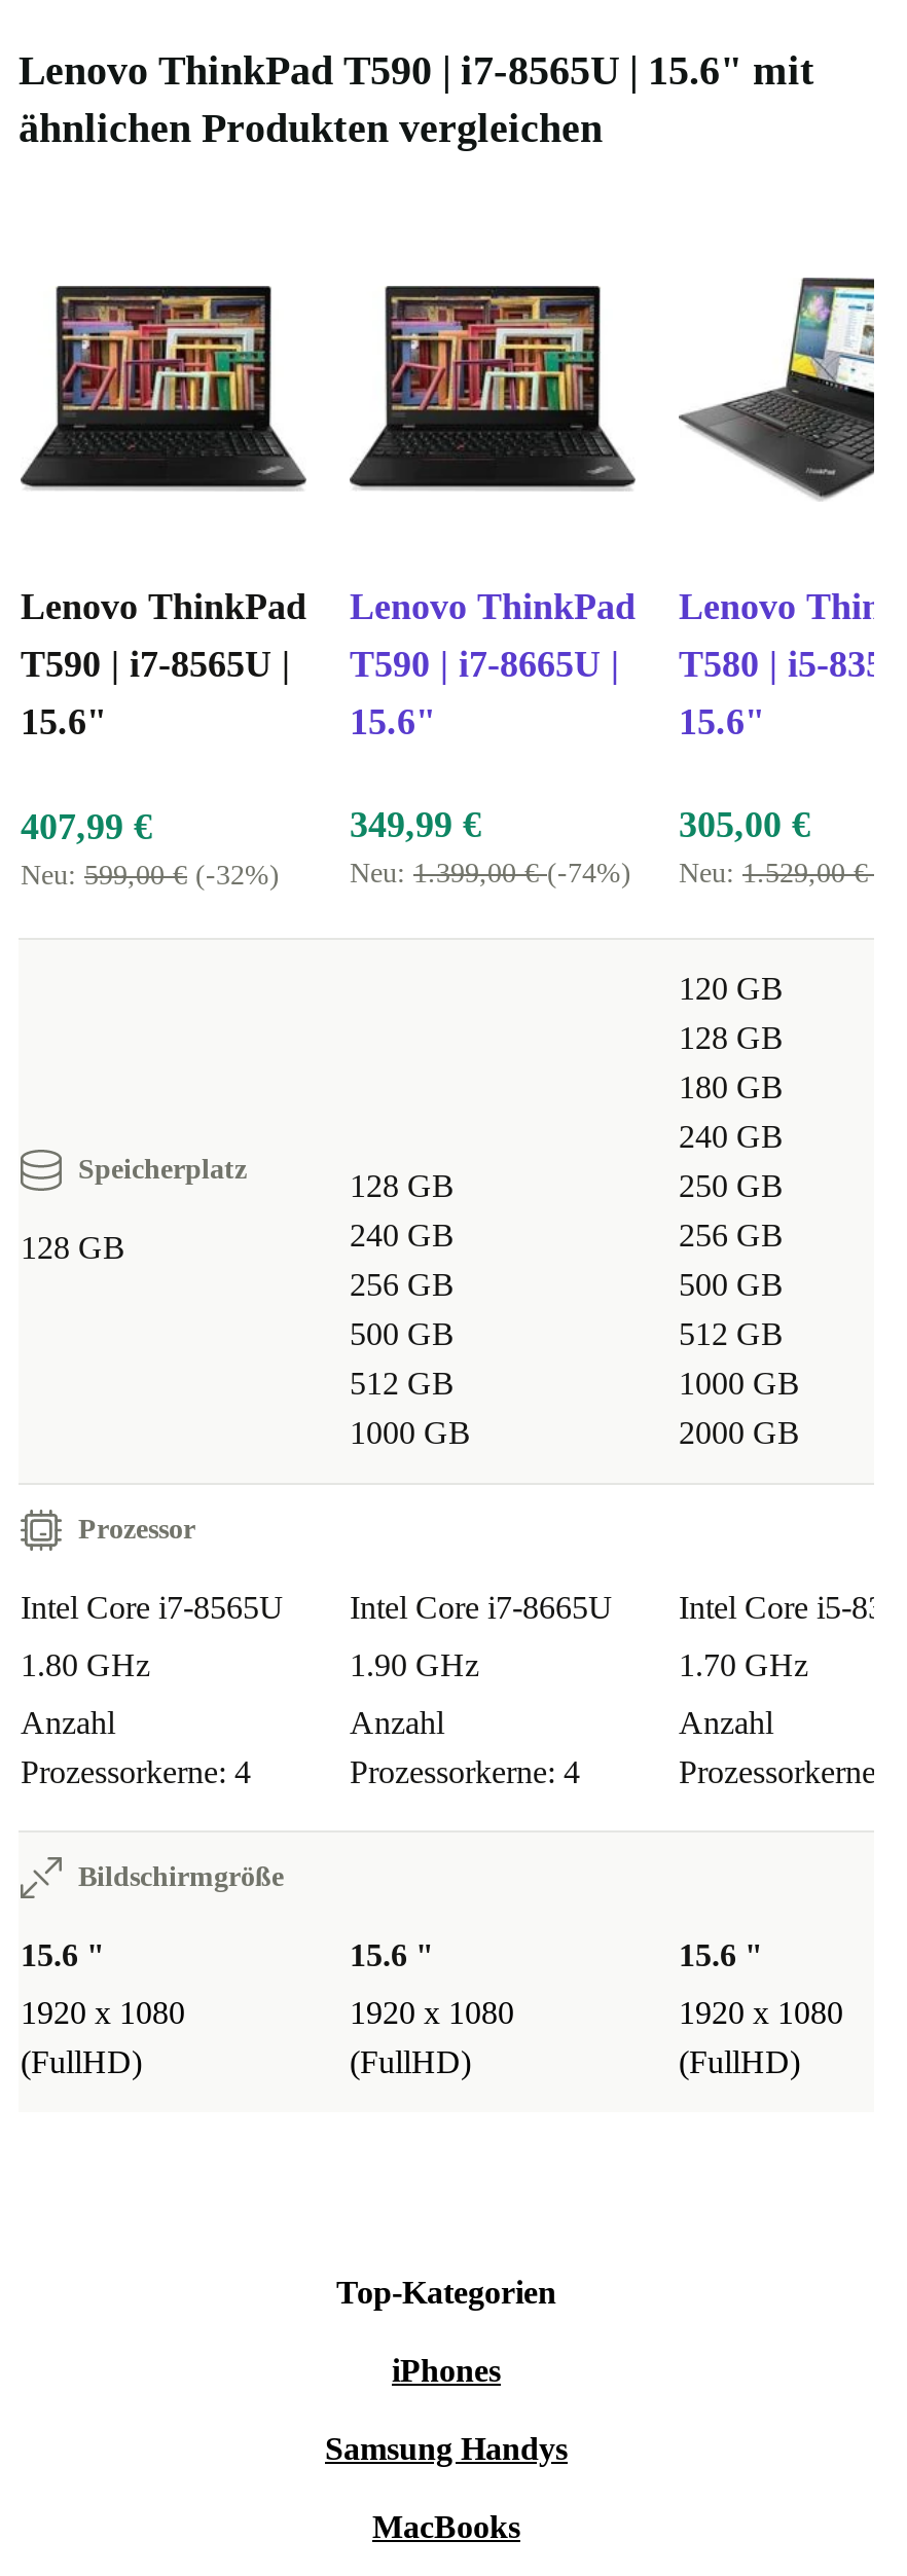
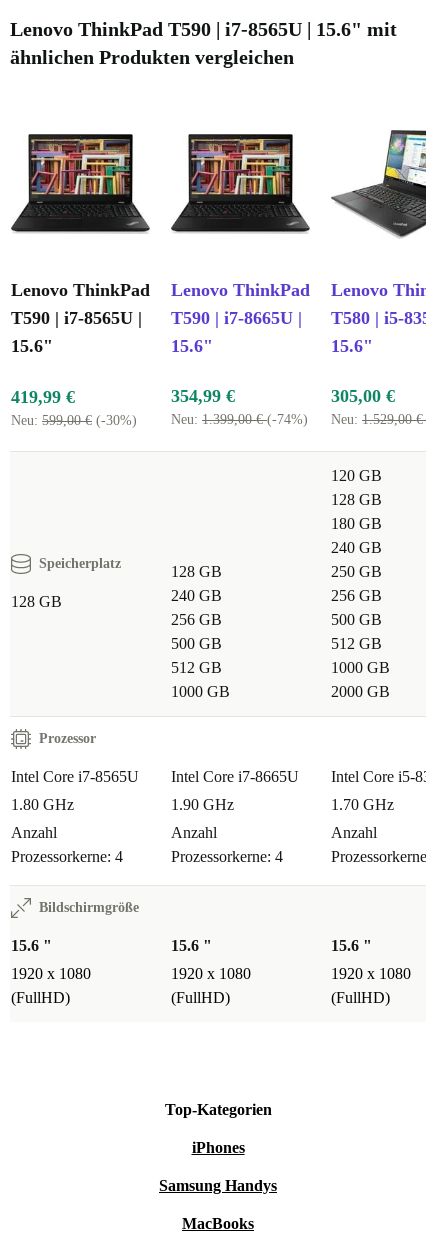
- 407,99 €
+ 419,99 €

- 349,99 €
+ 354,99 €

- Neu: 599,00 €(-32%)
+ Neu: 599,00 €(-30%)
